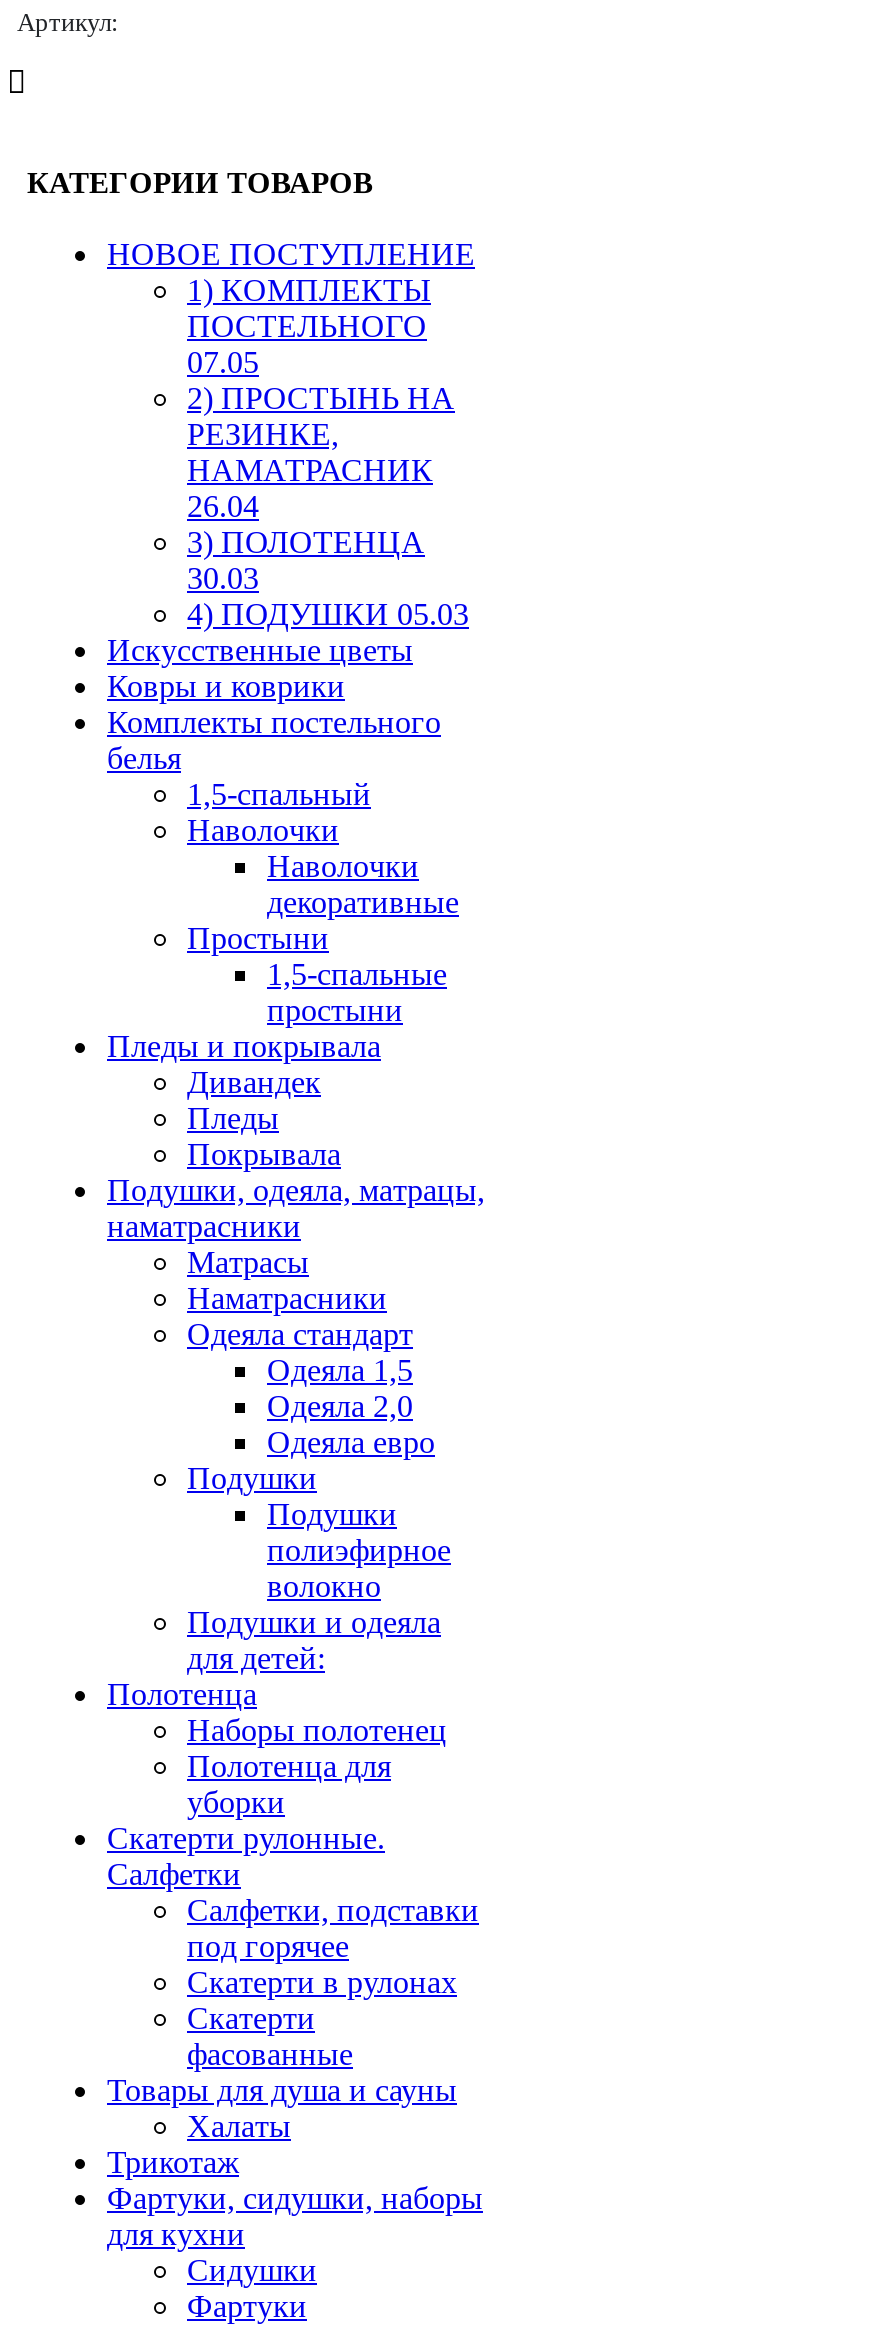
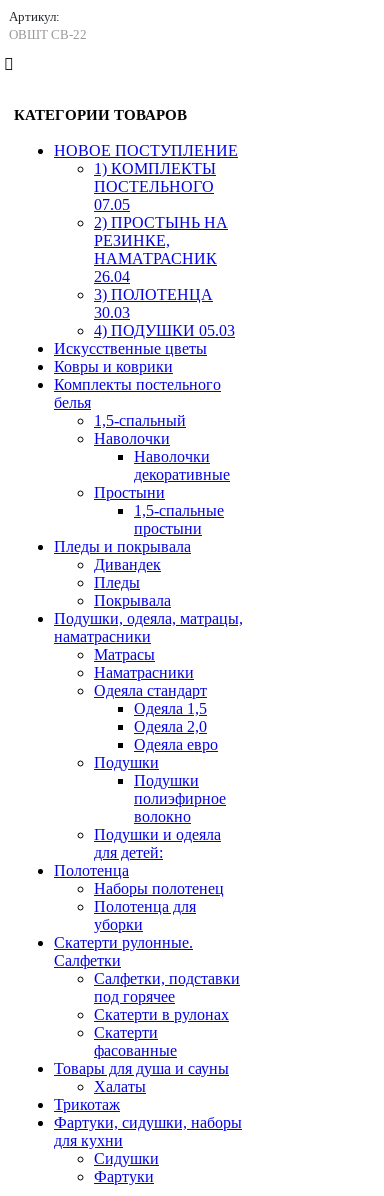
+ ОВШТ СВ-22
